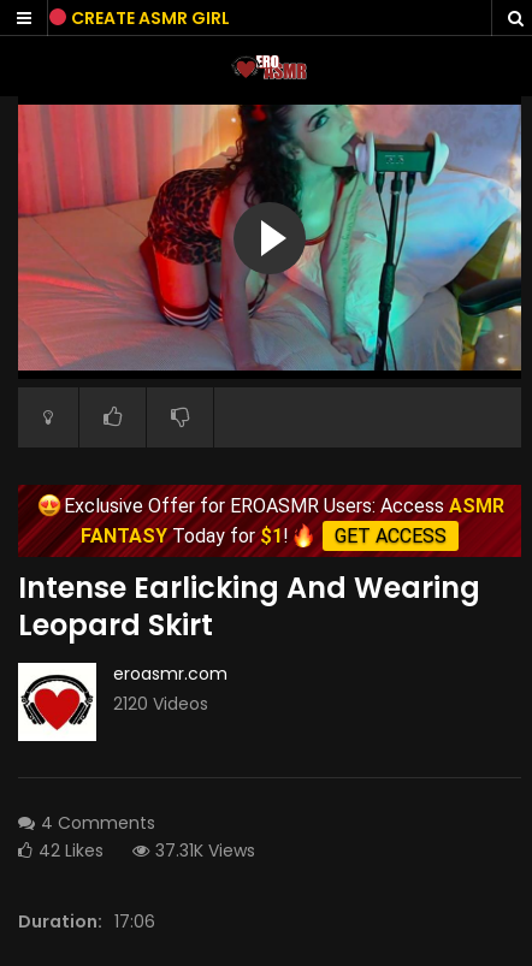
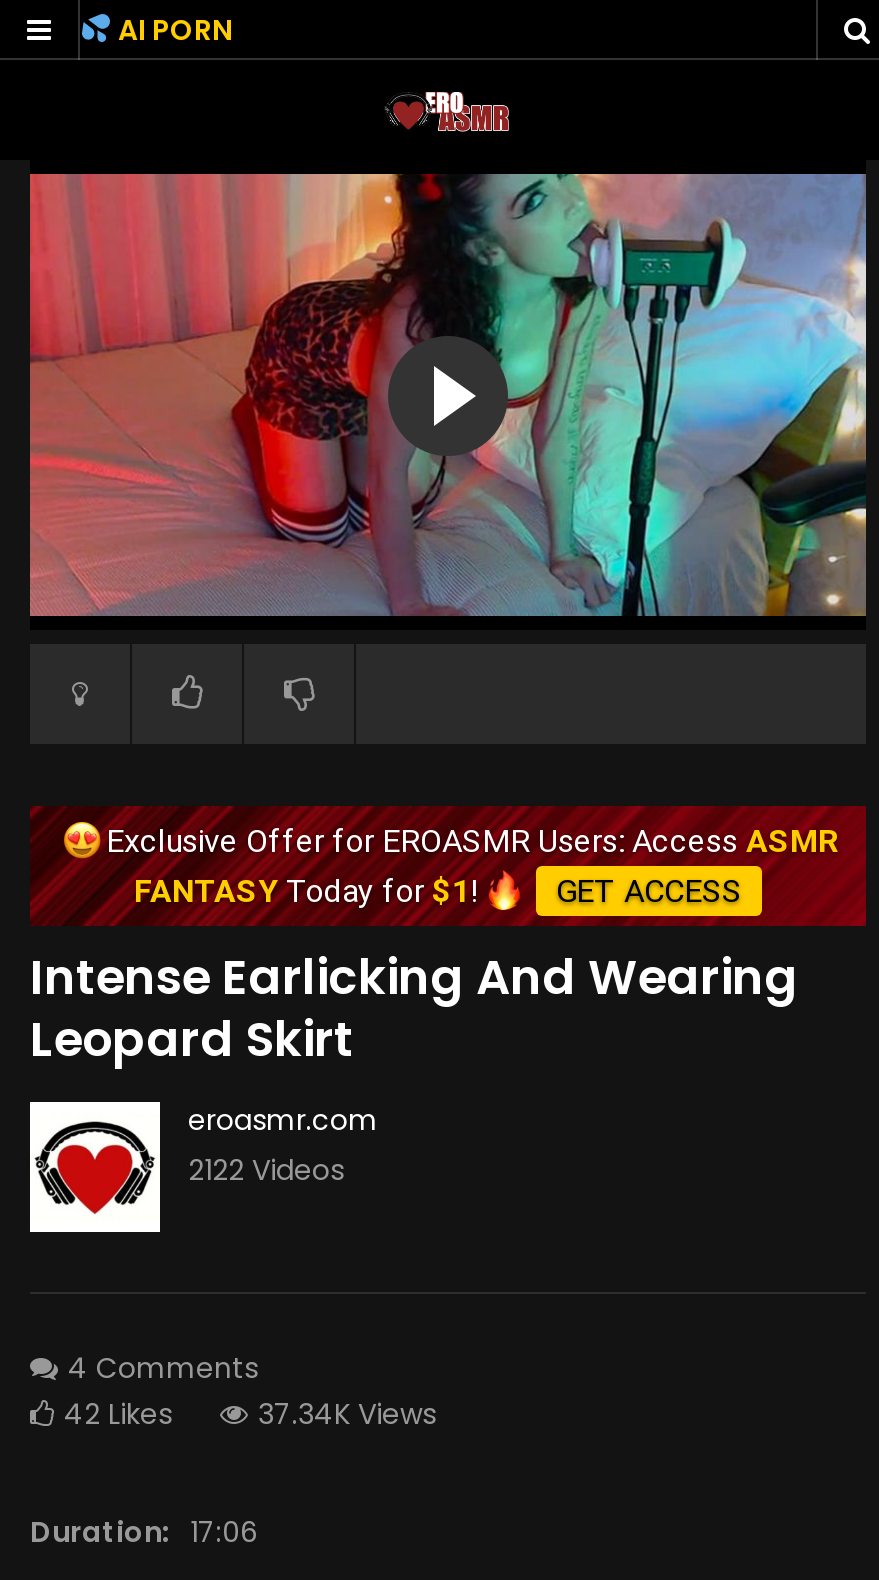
- CREATE ASMR GIRL
+ AI PORN

- 2120 Videos
+ 2122 Videos

- 37.31K Views
+ 37.34K Views
